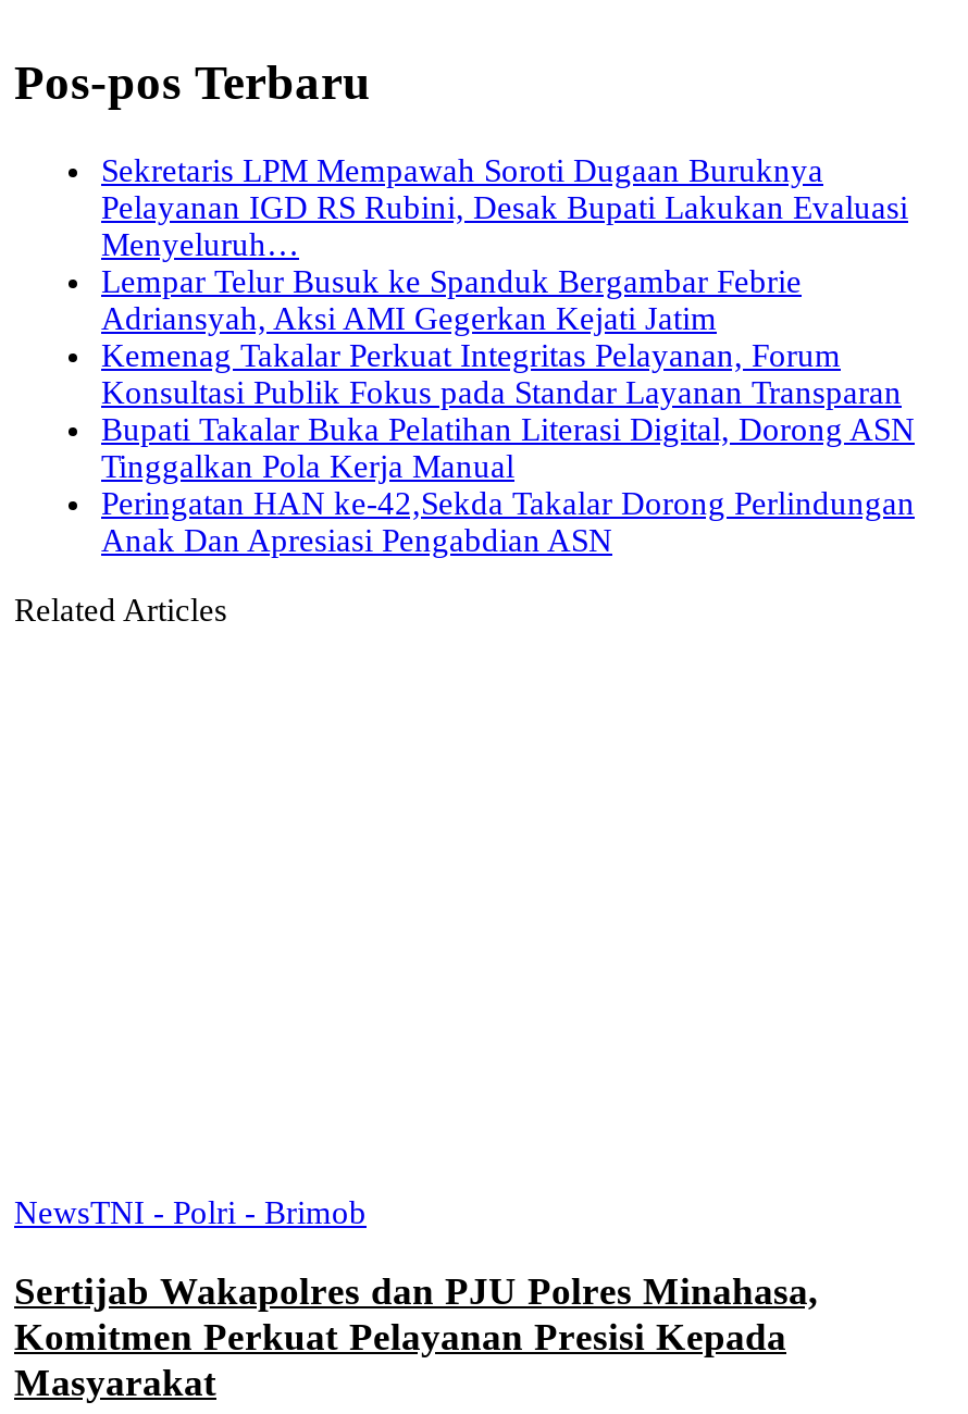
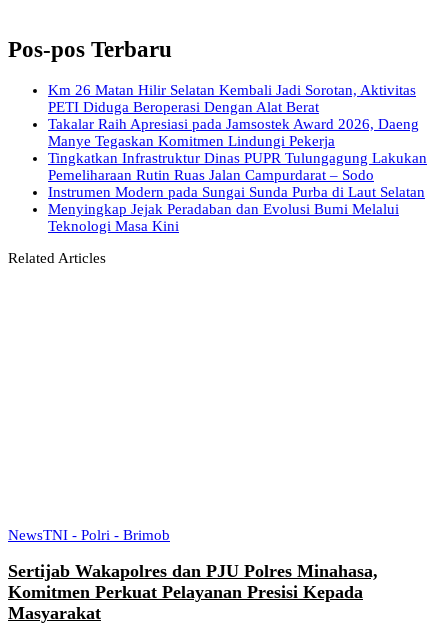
- Sekretaris LPM Mempawah Soroti Dugaan Buruknya
- Pelayanan IGD RS Rubini, Desak Bupati Lakukan Evaluasi
- Menyeluruh…
- Lempar Telur Busuk ke Spanduk Bergambar Febrie
- Adriansyah, Aksi AMI Gegerkan Kejati Jatim
- Kemenag Takalar Perkuat Integritas Pelayanan, Forum
- Konsultasi Publik Fokus pada Standar Layanan Transparan
- Bupati Takalar Buka Pelatihan Literasi Digital, Dorong ASN
- Tinggalkan Pola Kerja Manual
- Peringatan HAN ke-42,Sekda Takalar Dorong Perlindungan
- Anak Dan Apresiasi Pengabdian ASN
+ Km 26 Matan Hilir Selatan Kembali Jadi Sorotan, Aktivitas
+ PETI Diduga Beroperasi Dengan Alat Berat
+ Takalar Raih Apresiasi pada Jamsostek Award 2026, Daeng
+ Manye Tegaskan Komitmen Lindungi Pekerja
+ Tingkatkan Infrastruktur Dinas PUPR Tulungagung Lakukan
+ Pemeliharaan Rutin Ruas Jalan Campurdarat – Sodo
+ Instrumen Modern pada Sungai Sunda Purba di Laut Selatan
+ Menyingkap Jejak Peradaban dan Evolusi Bumi Melalui
+ Teknologi Masa Kini
